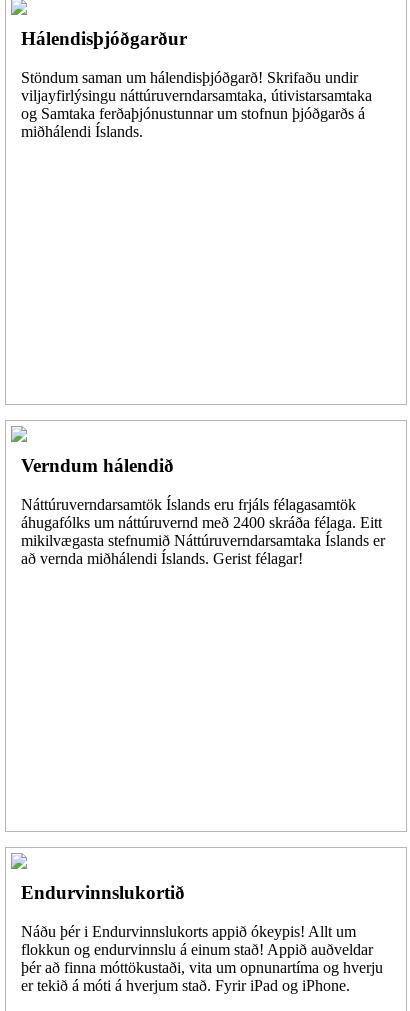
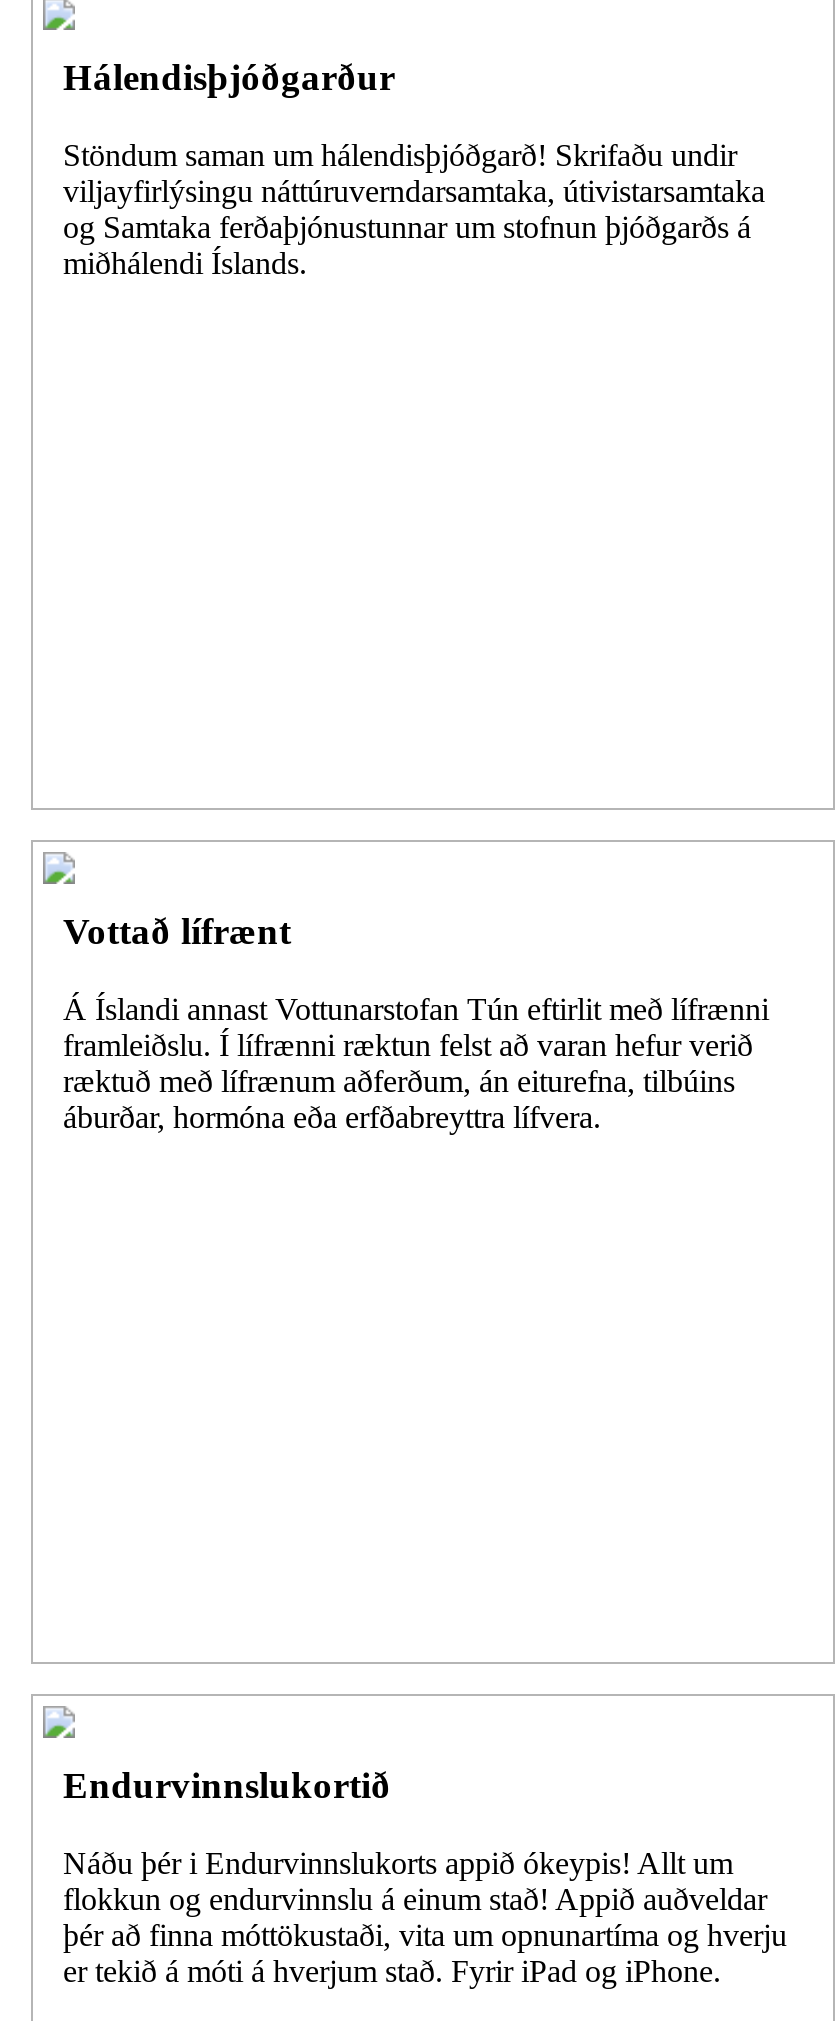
- Verndum hálendið
+ Vottað lífrænt

- Náttúruverndarsamtök Íslands eru frjáls félagasamtök
- áhugafólks um náttúruvernd með 2400 skráða félaga. Eitt
- mikilvægasta stefnumið Náttúruverndarsamtaka Íslands er
- að vernda miðhálendi Íslands. Gerist félagar!
+ Á Íslandi annast Vottunarstofan Tún eftirlit með lífrænni
+ framleiðslu. Í lífrænni ræktun felst að varan hefur verið
+ ræktuð með lífrænum aðferðum, án eiturefna, tilbúins
+ áburðar, hormóna eða erfðabreyttra lífvera.
